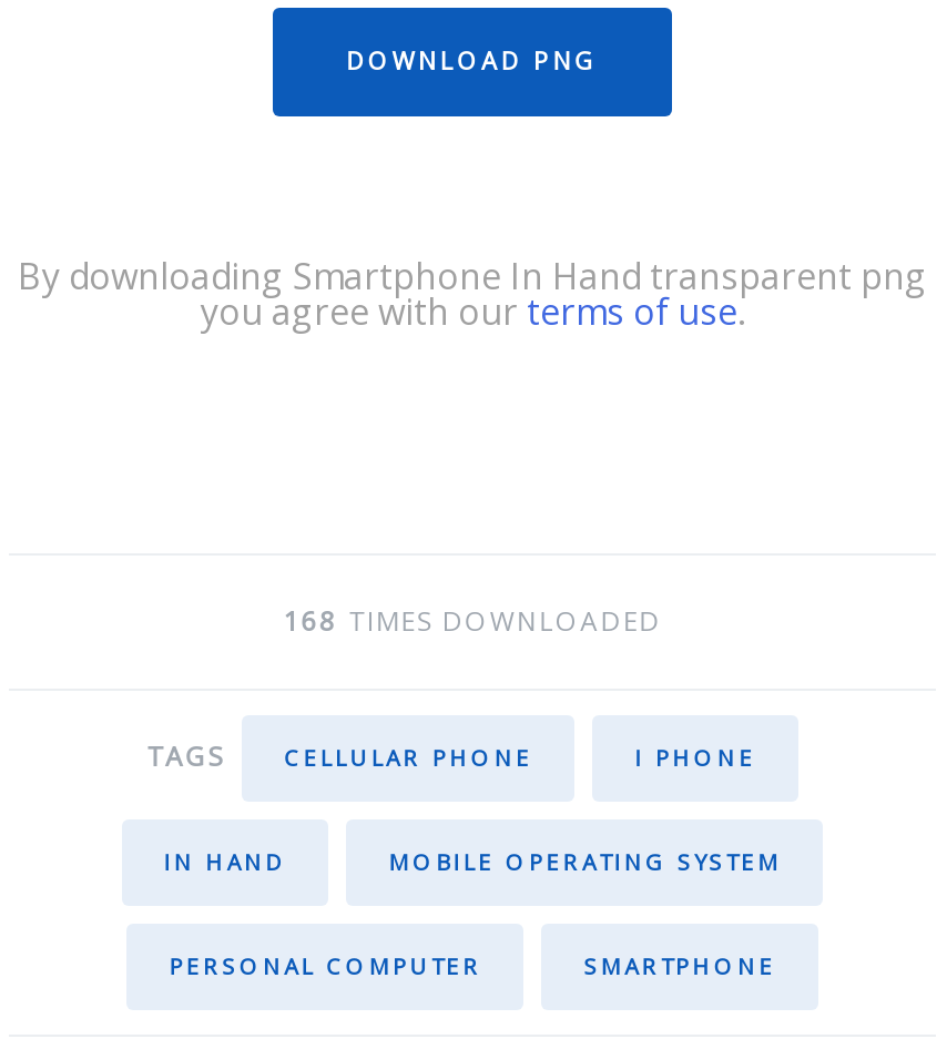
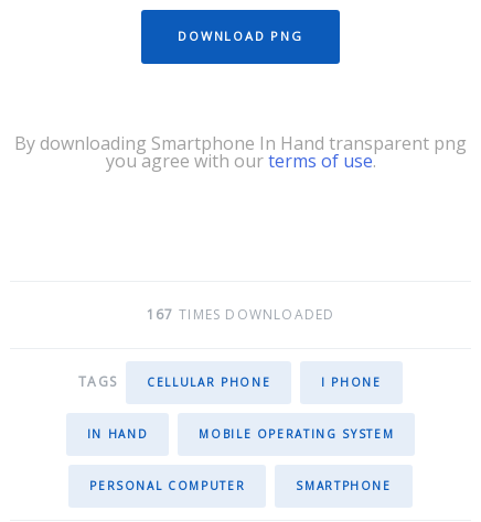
- 168 TIMES DOWNLOADED
+ 167 TIMES DOWNLOADED
